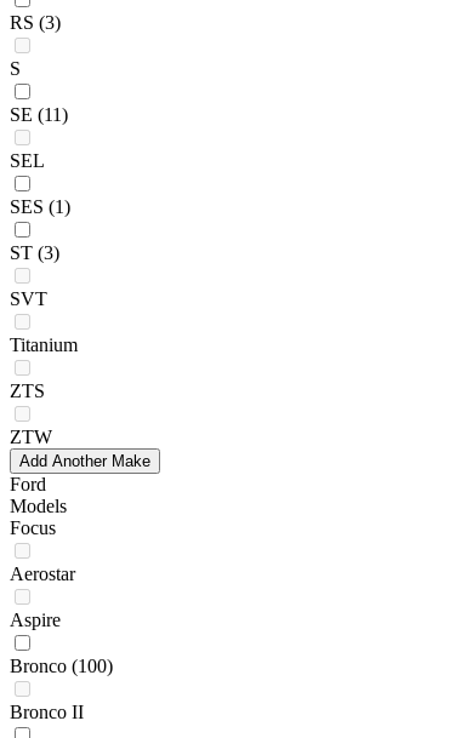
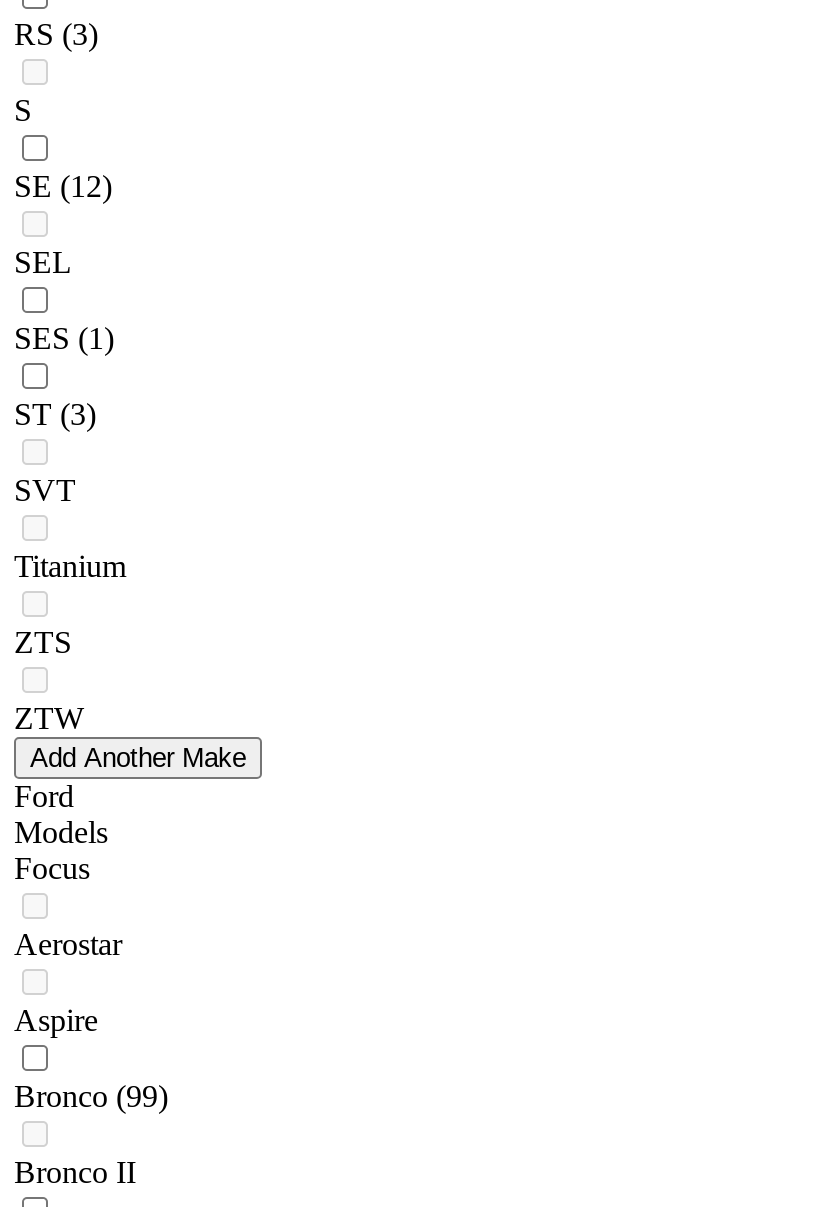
- SE (11)
+ SE (12)

- Bronco (100)
+ Bronco (99)
